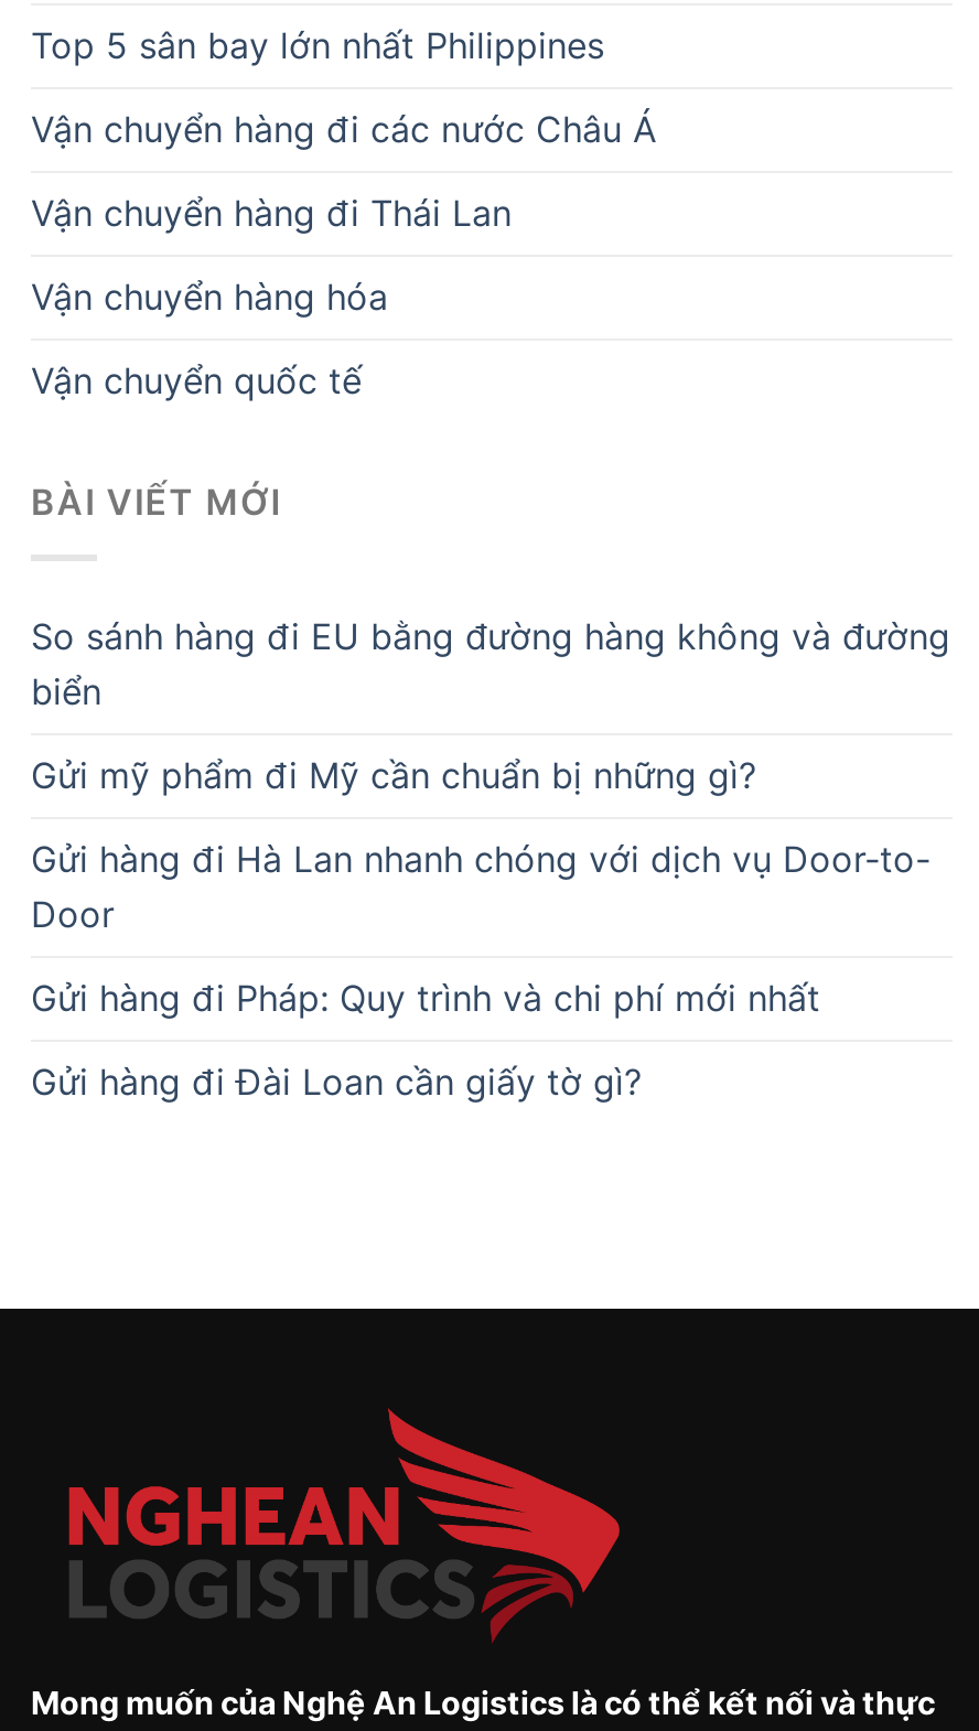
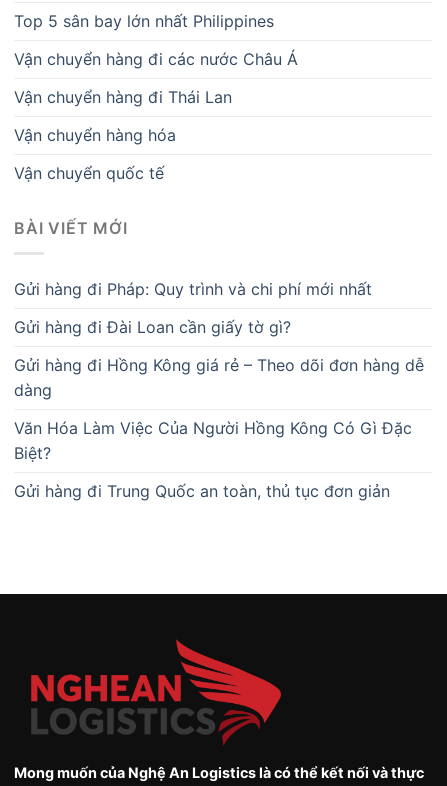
- So sánh hàng đi EU bằng đường hàng không và đường
- biển
- Gửi mỹ phẩm đi Mỹ cần chuẩn bị những gì?
- Gửi hàng đi Hà Lan nhanh chóng với dịch vụ Door-to-
- Door

moved up: Gửi hàng đi Pháp: Quy trình và chi phí mới nhất | Gửi hàng đi Đài Loan cần giấy tờ gì?

+ Gửi hàng đi Hồng Kông giá rẻ – Theo dõi đơn hàng dễ
+ dàng
+ Văn Hóa Làm Việc Của Người Hồng Kông Có Gì Đặc
+ Biệt?
+ Gửi hàng đi Trung Quốc an toàn, thủ tục đơn giản
